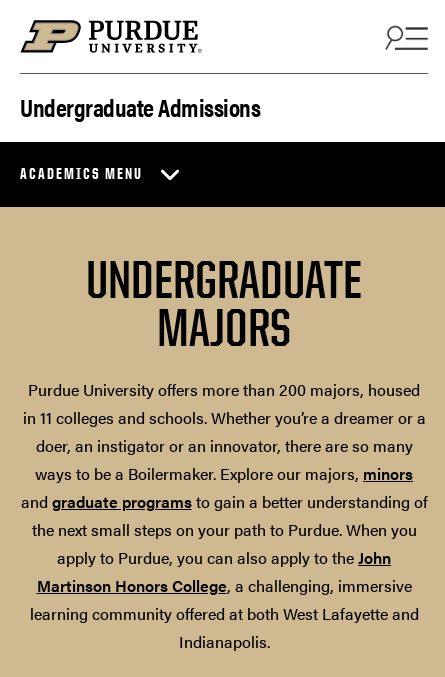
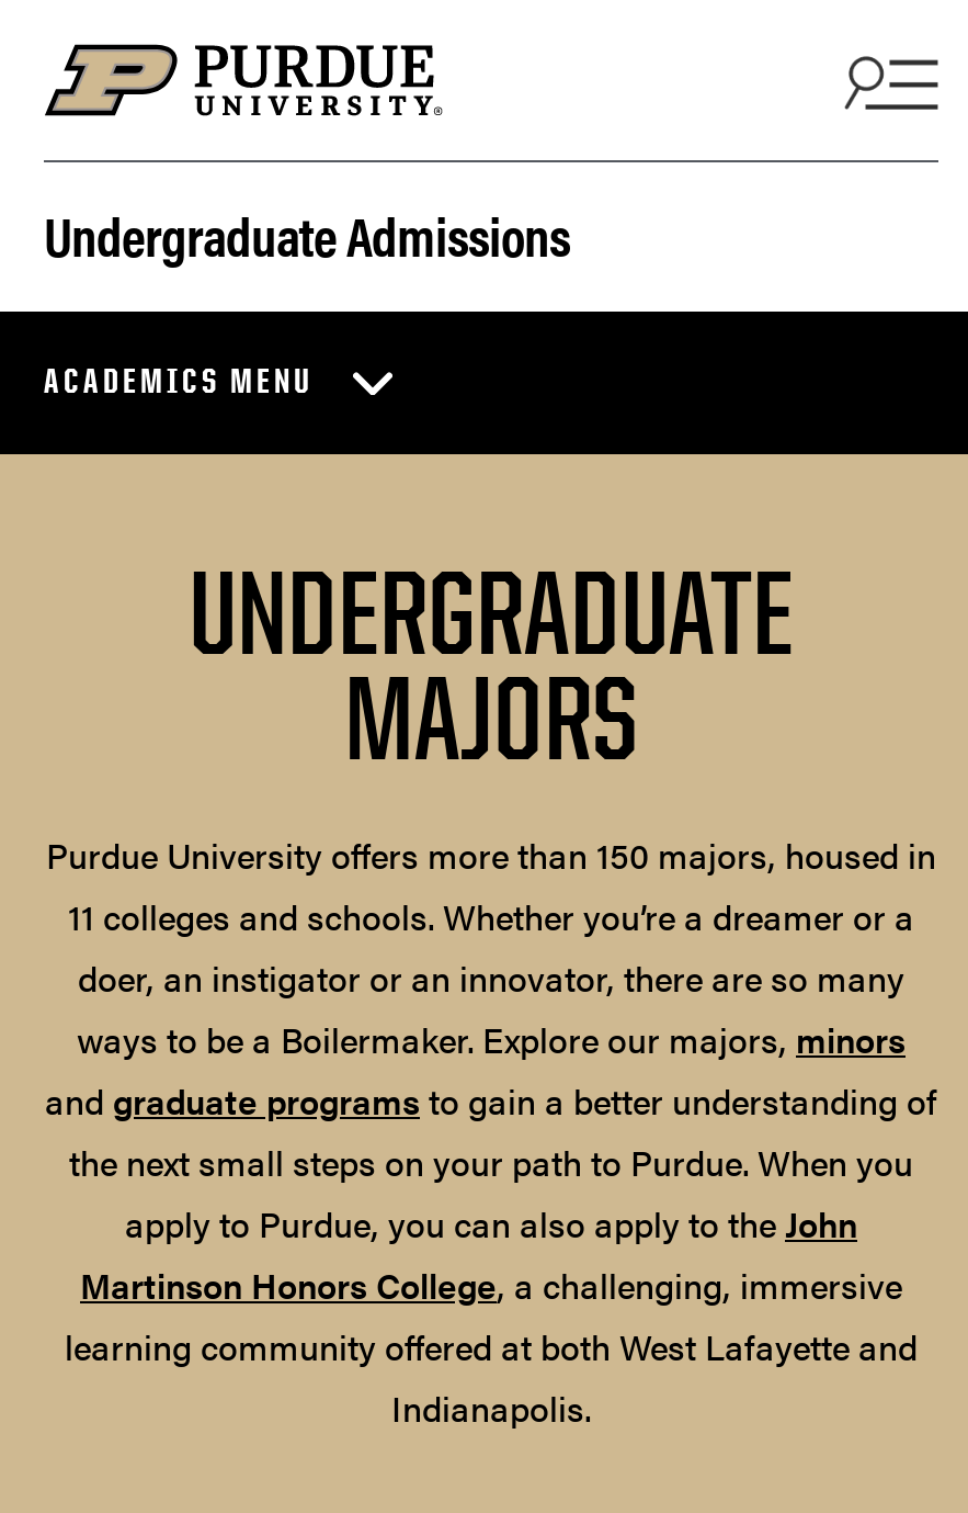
- Purdue University offers more than 200 majors, housed
- in 11 colleges and schools. Whether you’re a dreamer or a
+ Purdue University offers more than 150 majors, housed in
+ 11 colleges and schools. Whether you’re a dreamer or a
